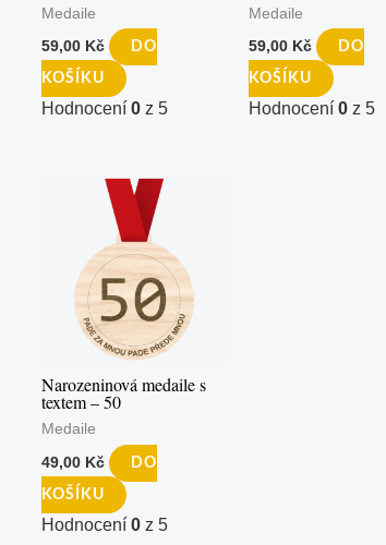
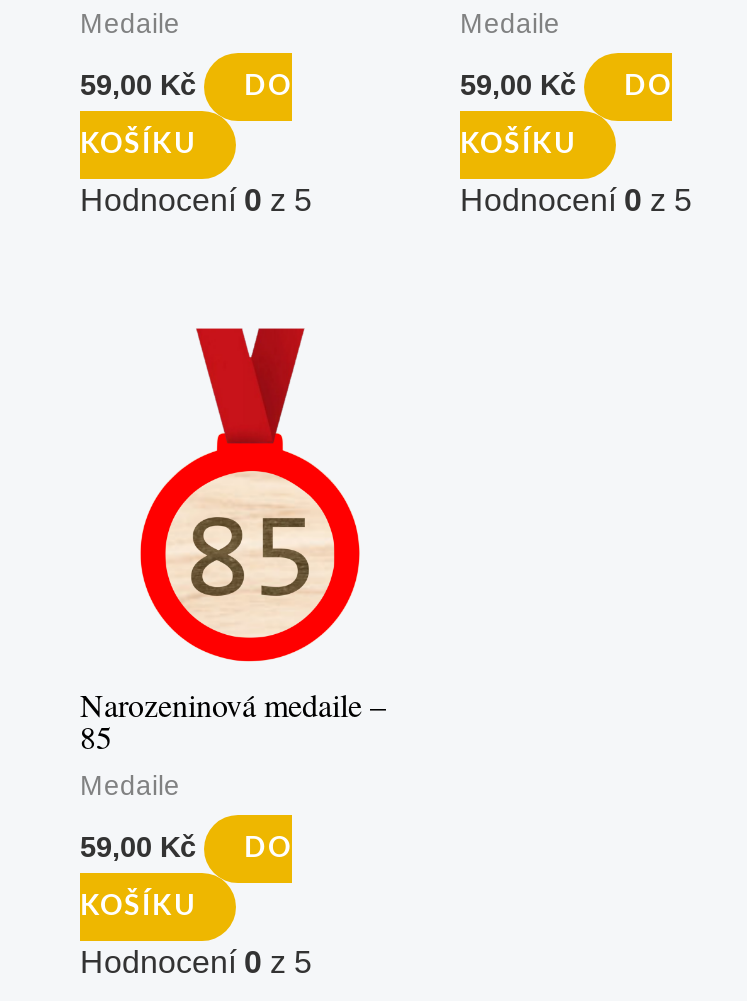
- [image]
- Narozeninová medaile s
- textem – 50
+ [image]
+ Narozeninová medaile –
+ 85

- 49,00 Kč DO
+ 59,00 Kč DO
